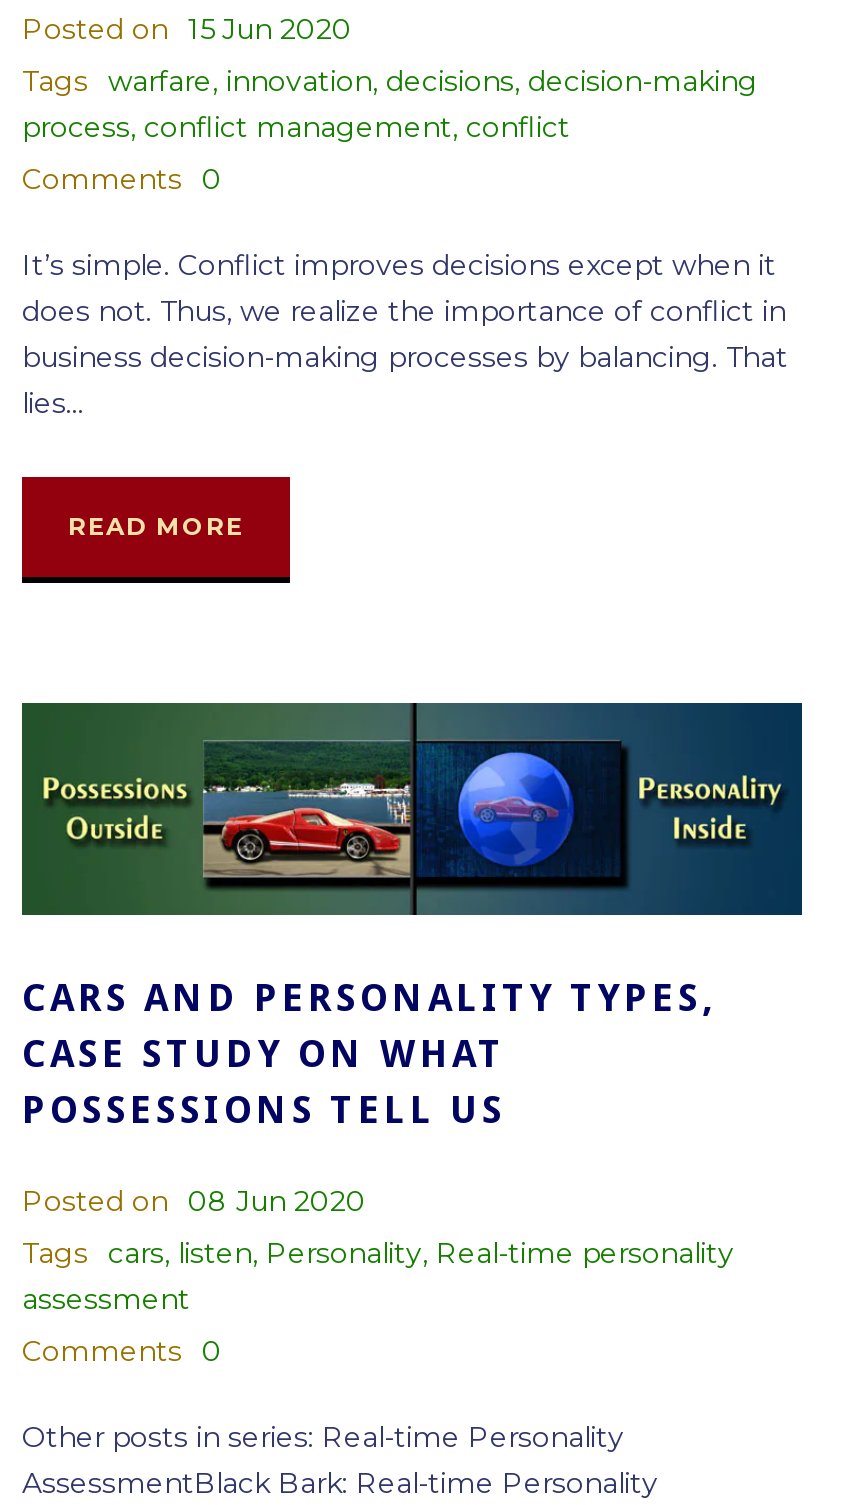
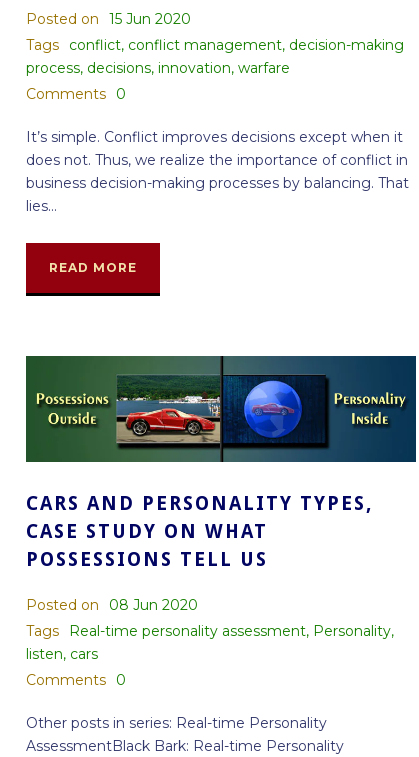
- Tags warfare, innovation, decisions, decision-making
+ Tags conflict, conflict management, decision-making

- process, conflict management, conflict
+ process, decisions, innovation, warfare

- Tags cars, listen, Personality, Real-time personality
- assessment
+ Tags Real-time personality assessment, Personality,
+ listen, cars
